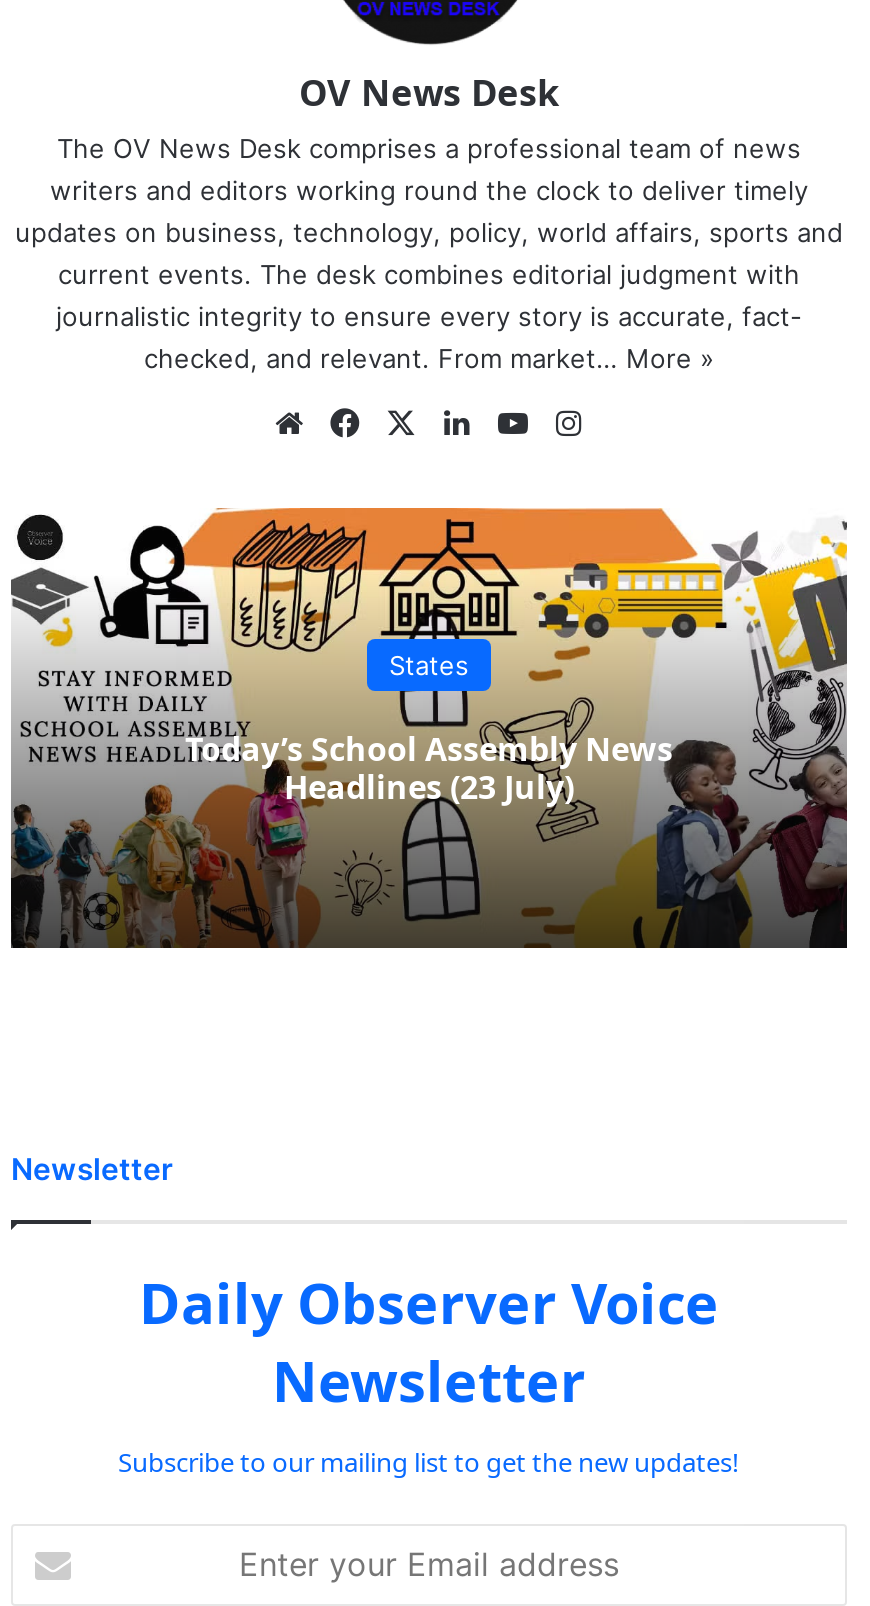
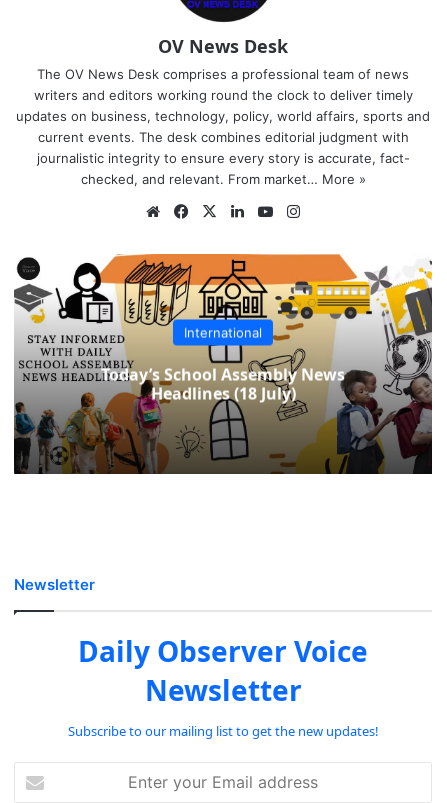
- States
+ International

- Headlines (23 July)
+ Headlines (18 July)
